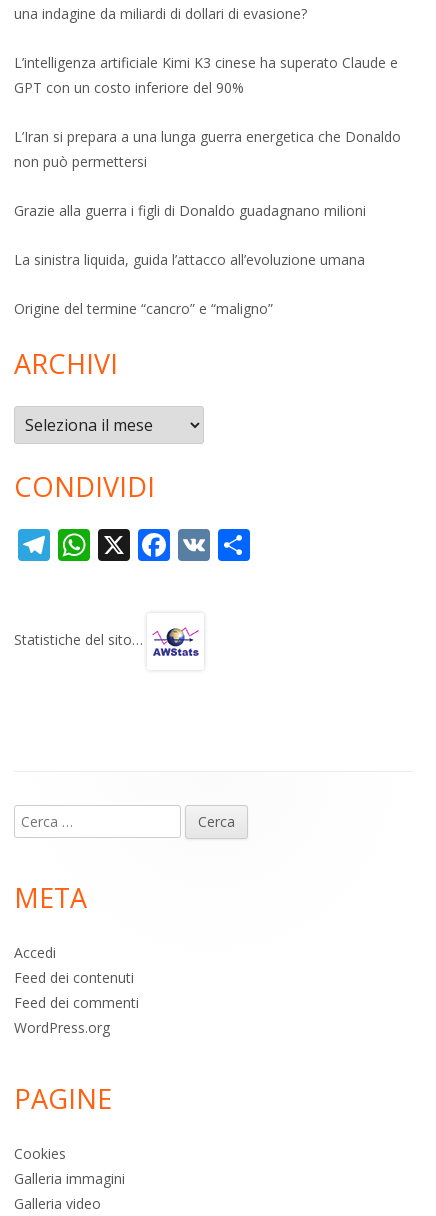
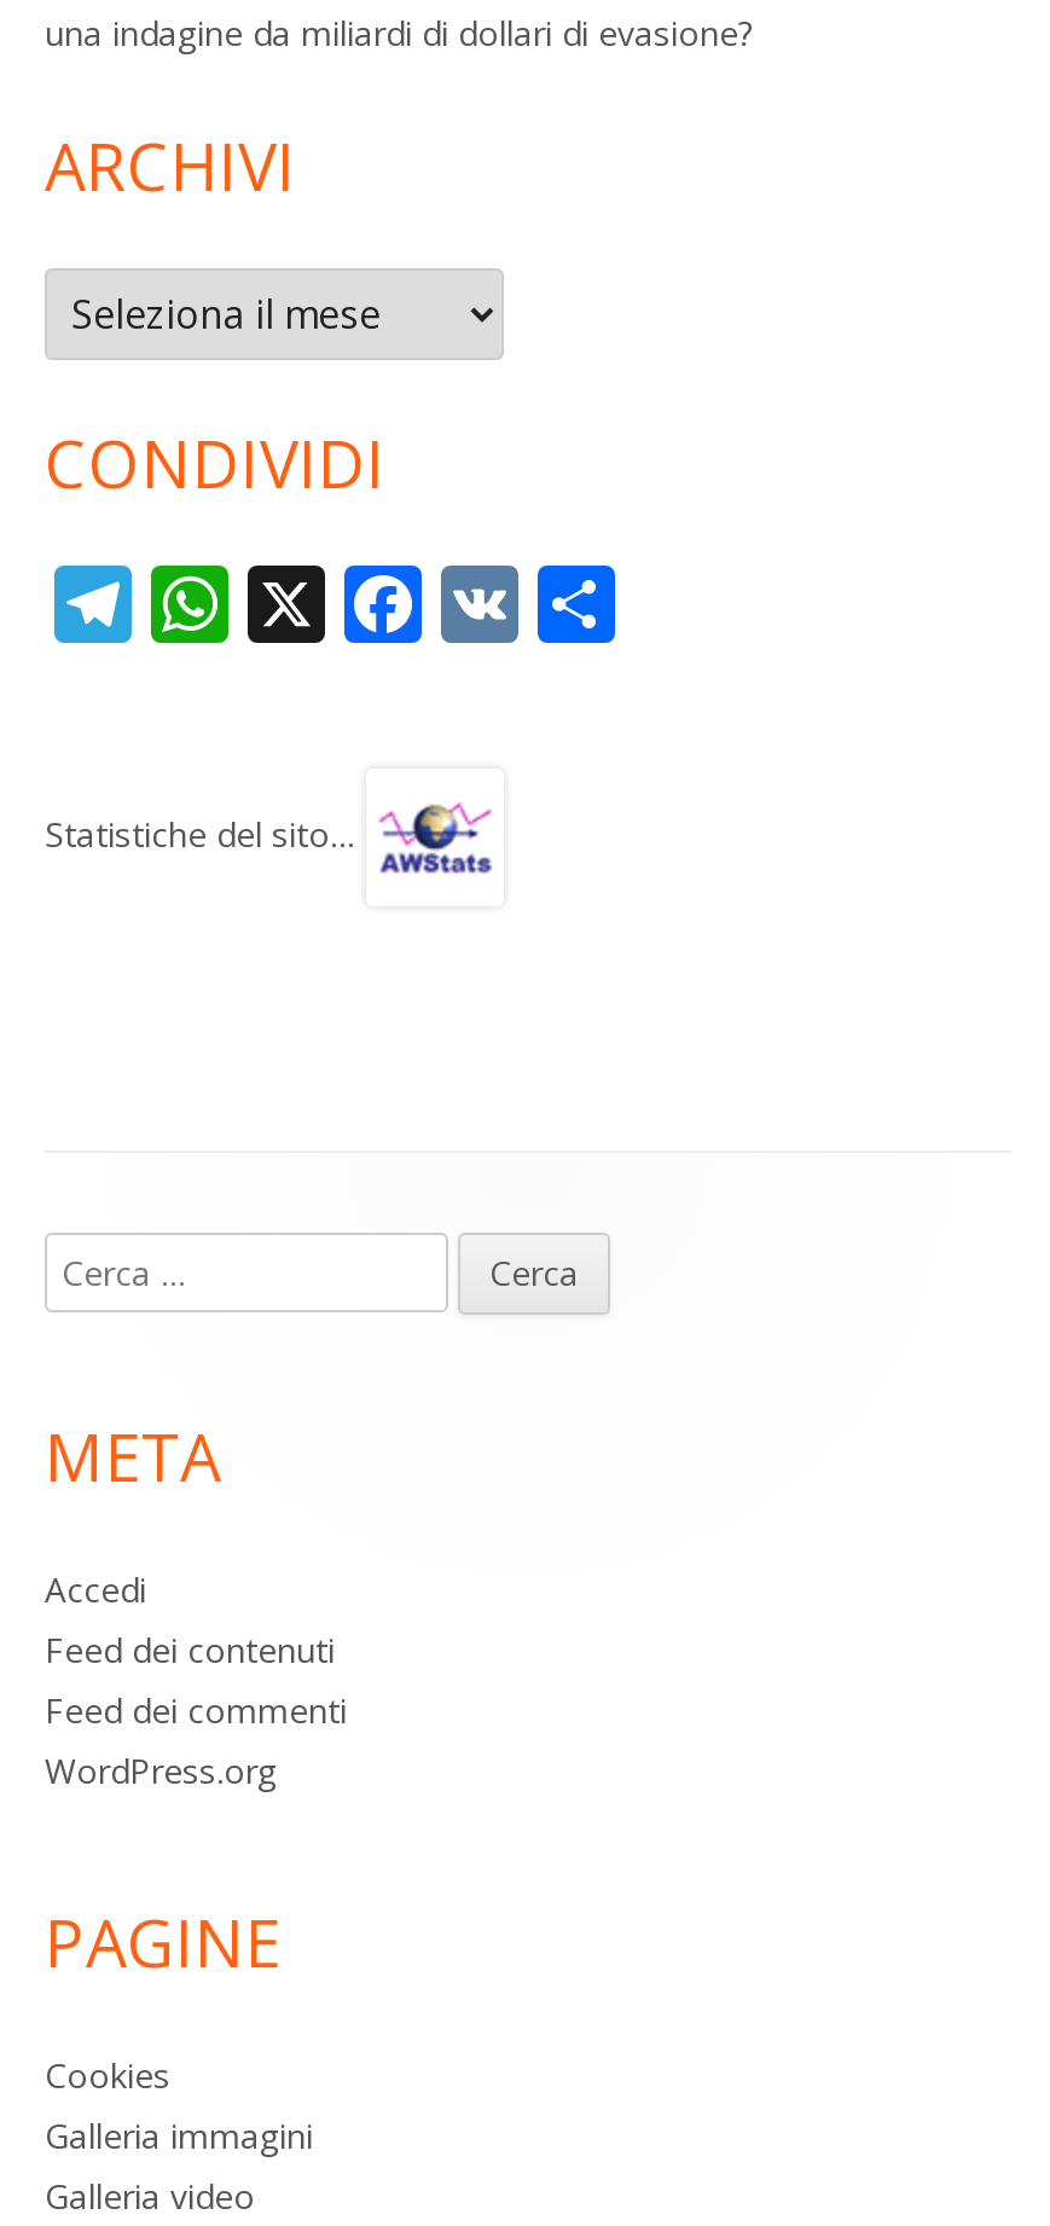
- L’intelligenza artificiale Kimi K3 cinese ha superato Claude e
- GPT con un costo inferiore del 90%
- L’Iran si prepara a una lunga guerra energetica che Donaldo
- non può permettersi
- Grazie alla guerra i figli di Donaldo guadagnano milioni
- La sinistra liquida, guida l’attacco all’evoluzione umana
- Origine del termine “cancro” e “maligno”
